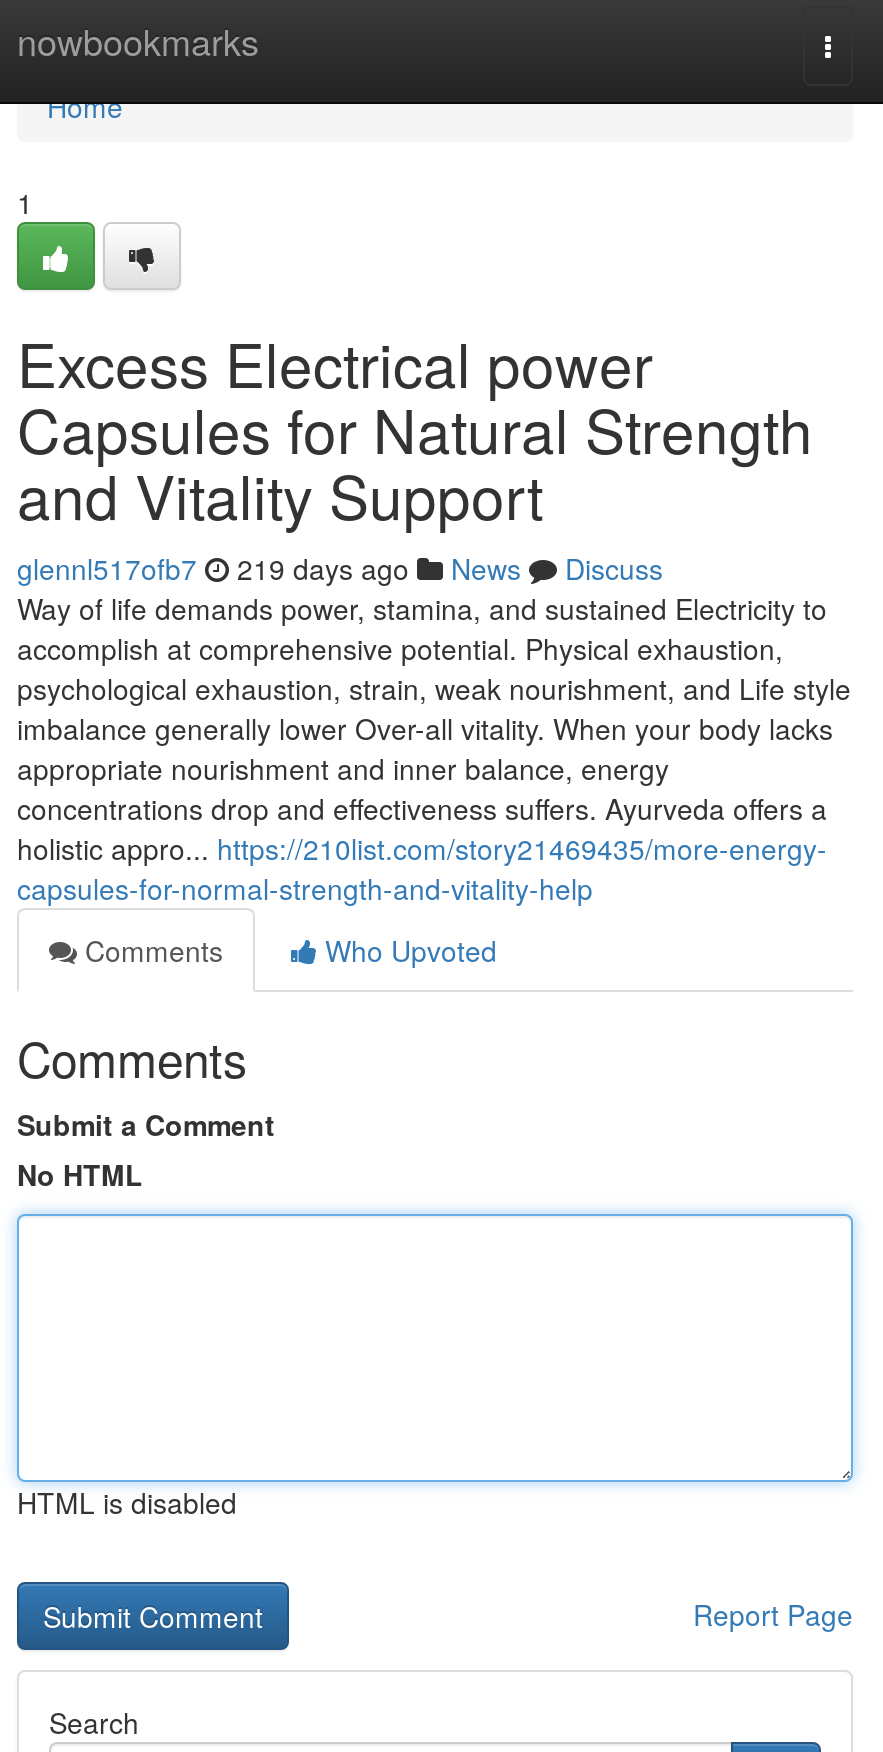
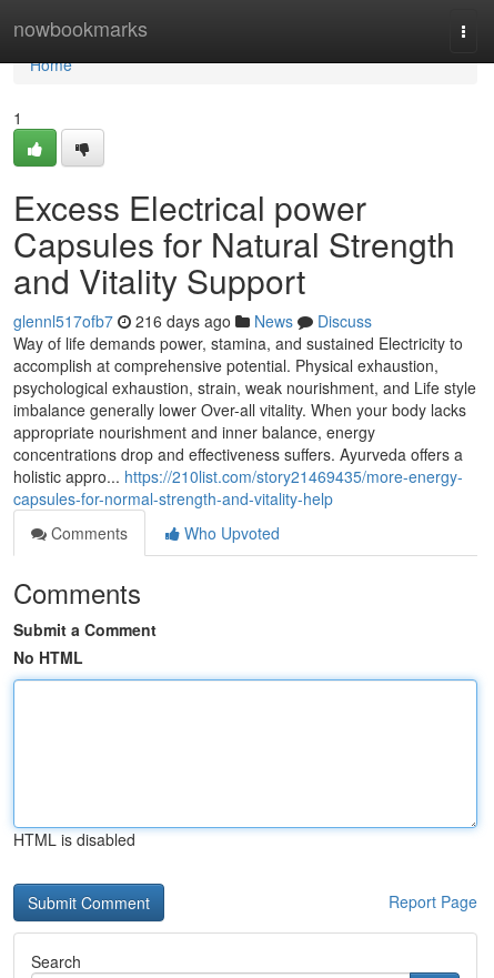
- glennl517ofb7 219 days ago News Discuss
+ glennl517ofb7 216 days ago News Discuss
